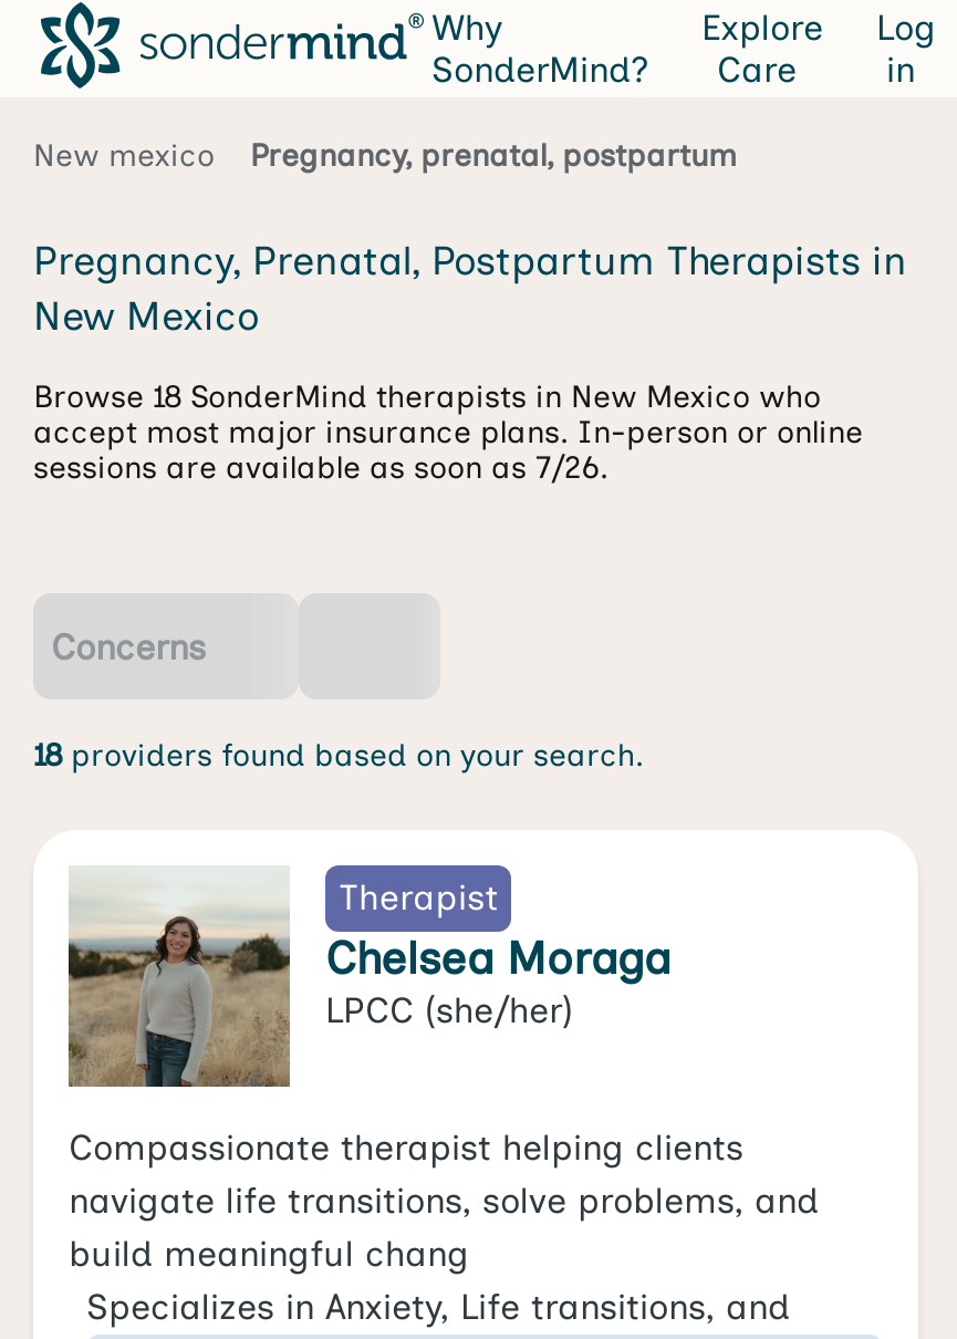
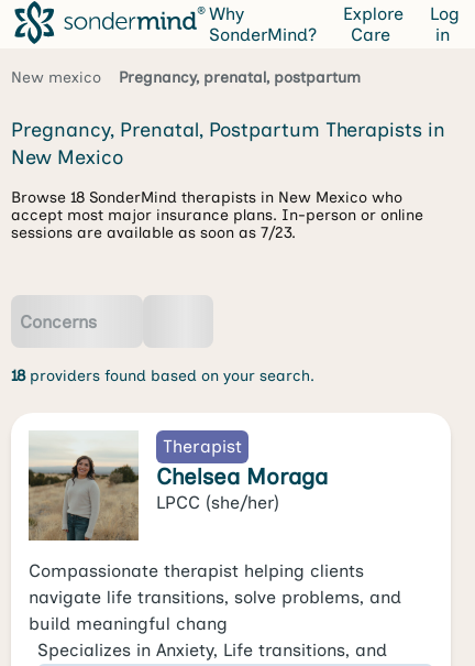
- sessions are available as soon as 7/26.
+ sessions are available as soon as 7/23.
